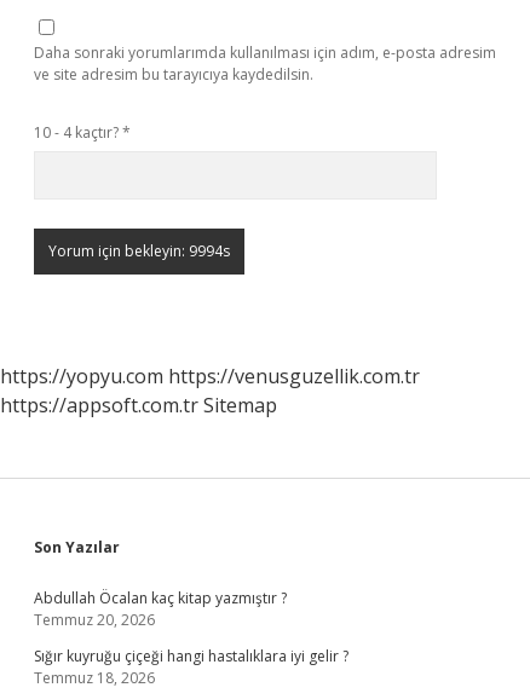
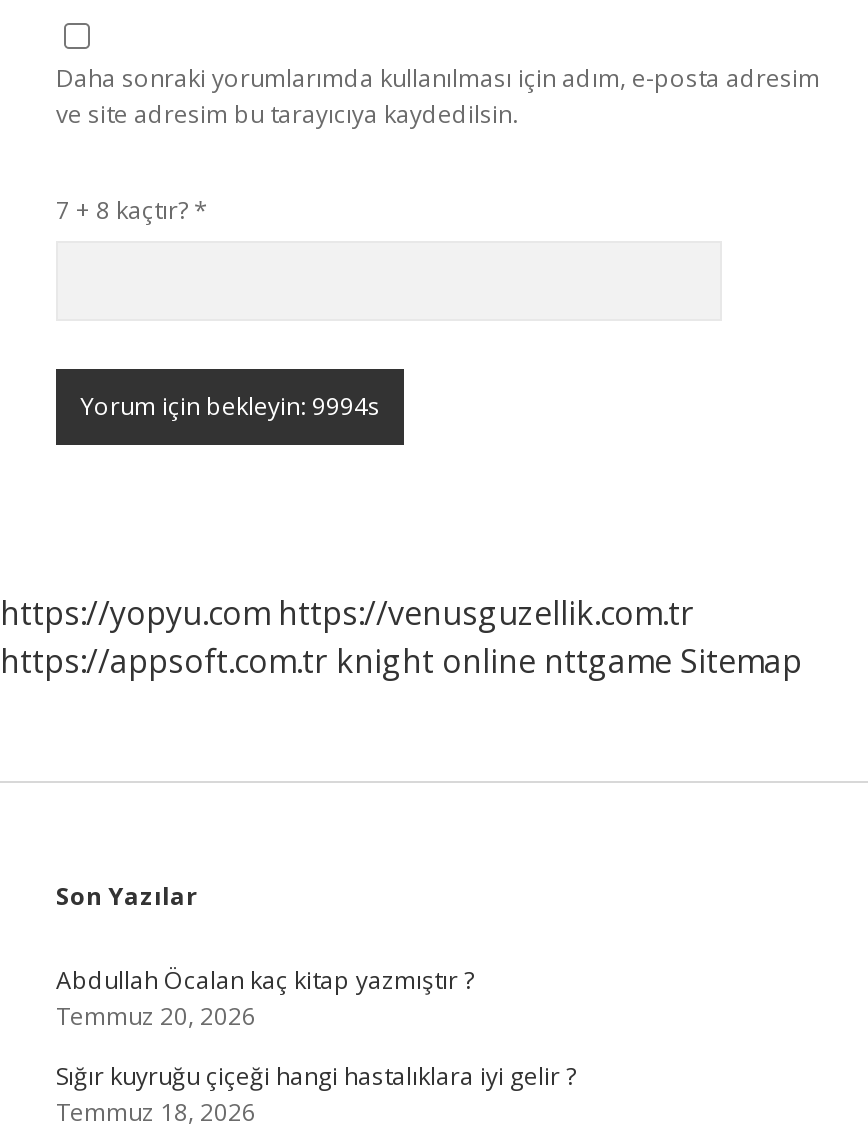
- 10 - 4 kaçtır? *
+ 7 + 8 kaçtır? *

- https://appsoft.com.tr Sitemap
+ https://appsoft.com.tr knight online nttgame Sitemap
